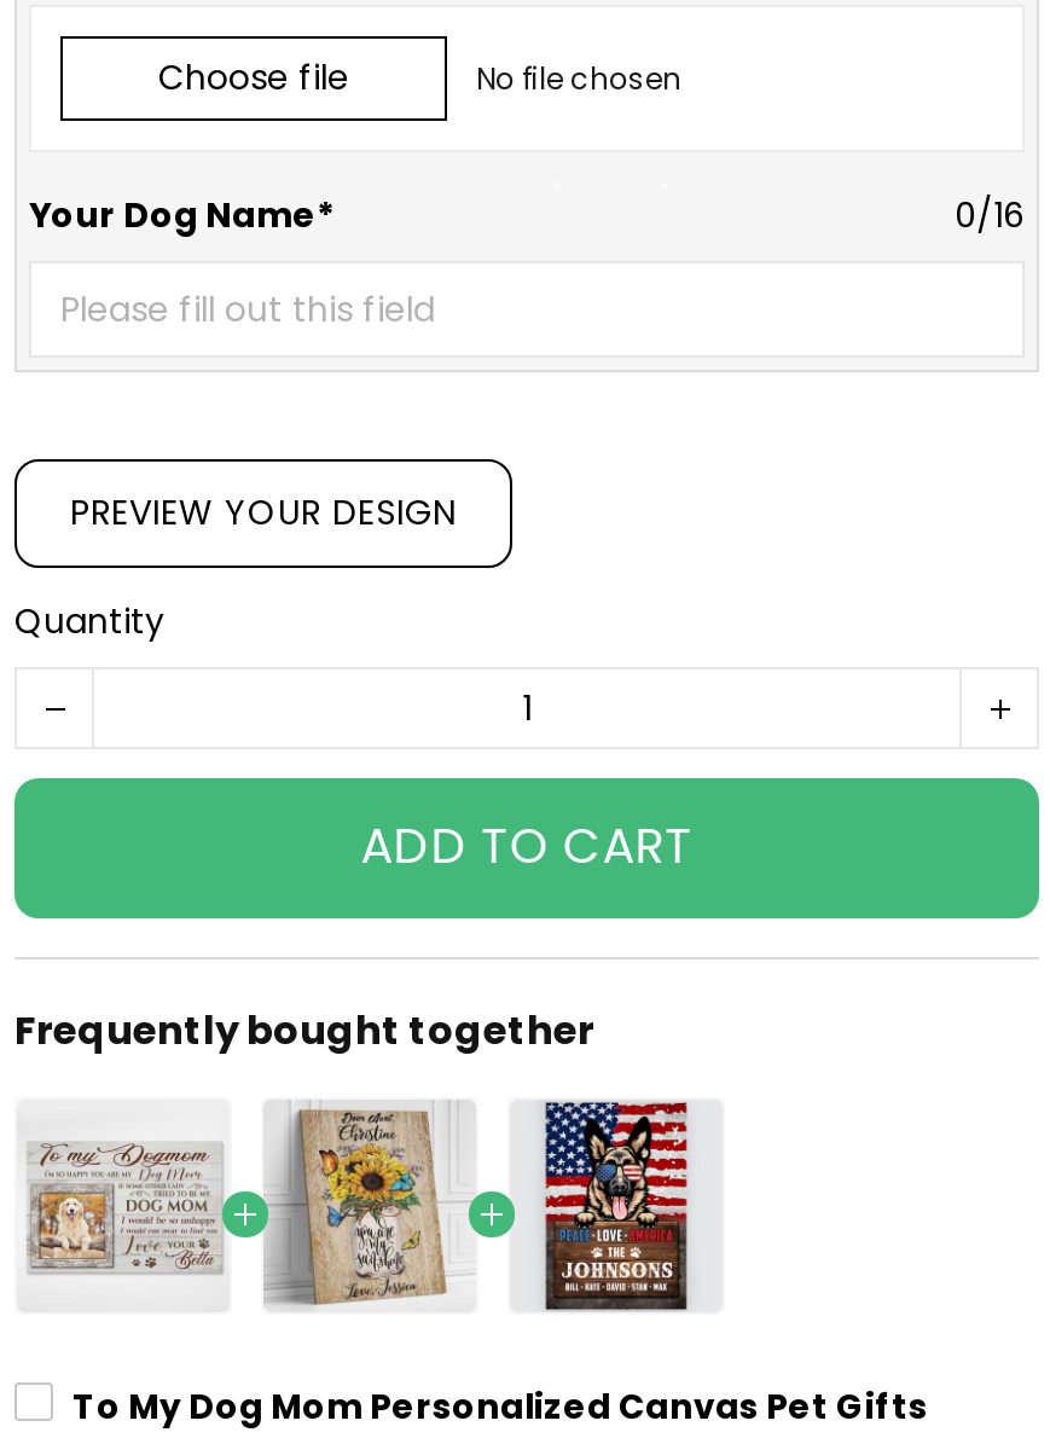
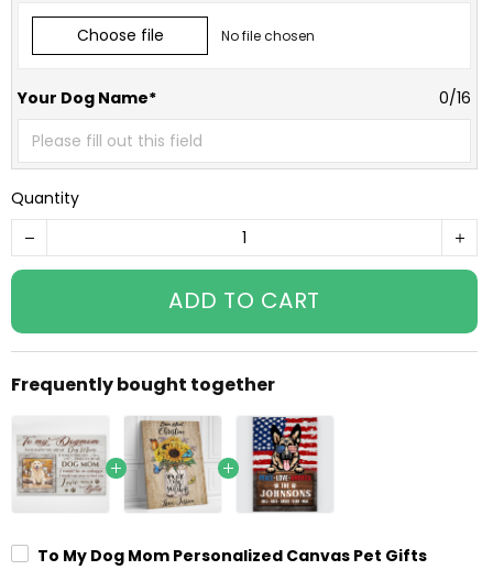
- PREVIEW YOUR DESIGN
